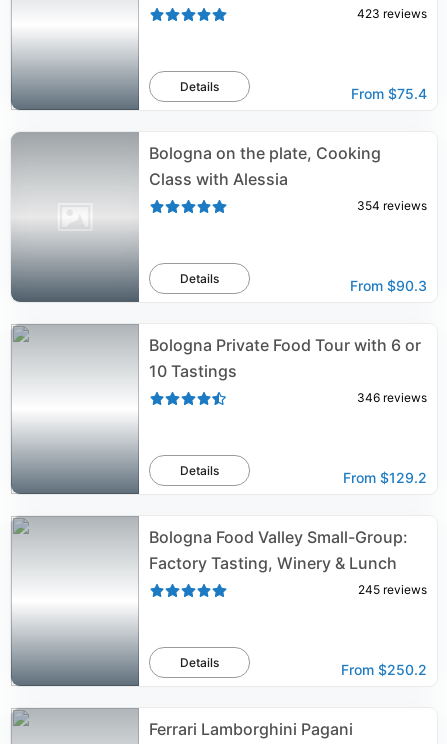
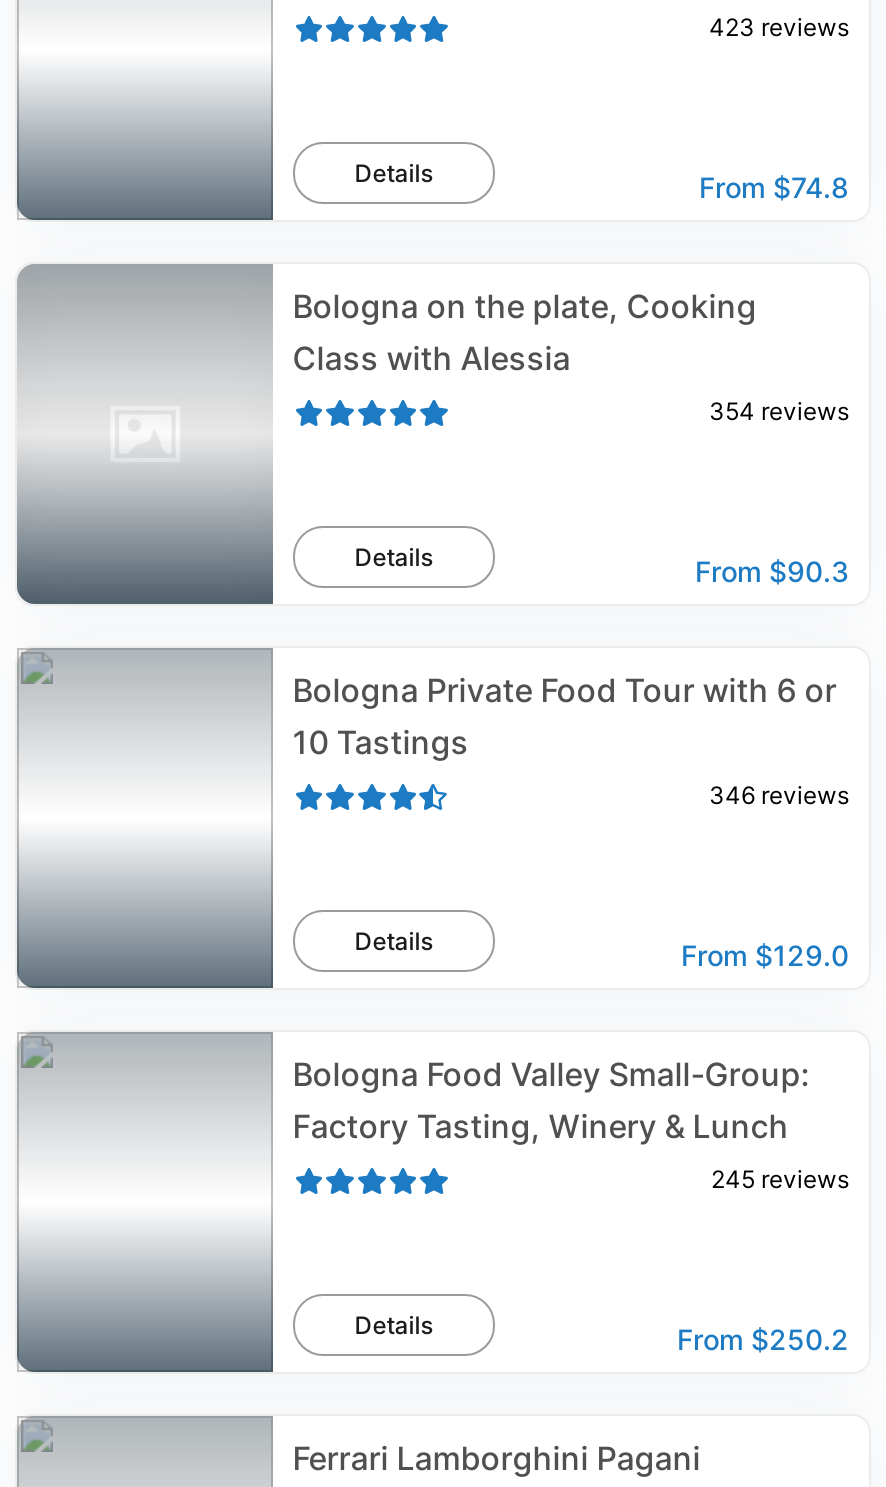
- From $75.4
+ From $74.8

- From $129.2
+ From $129.0
